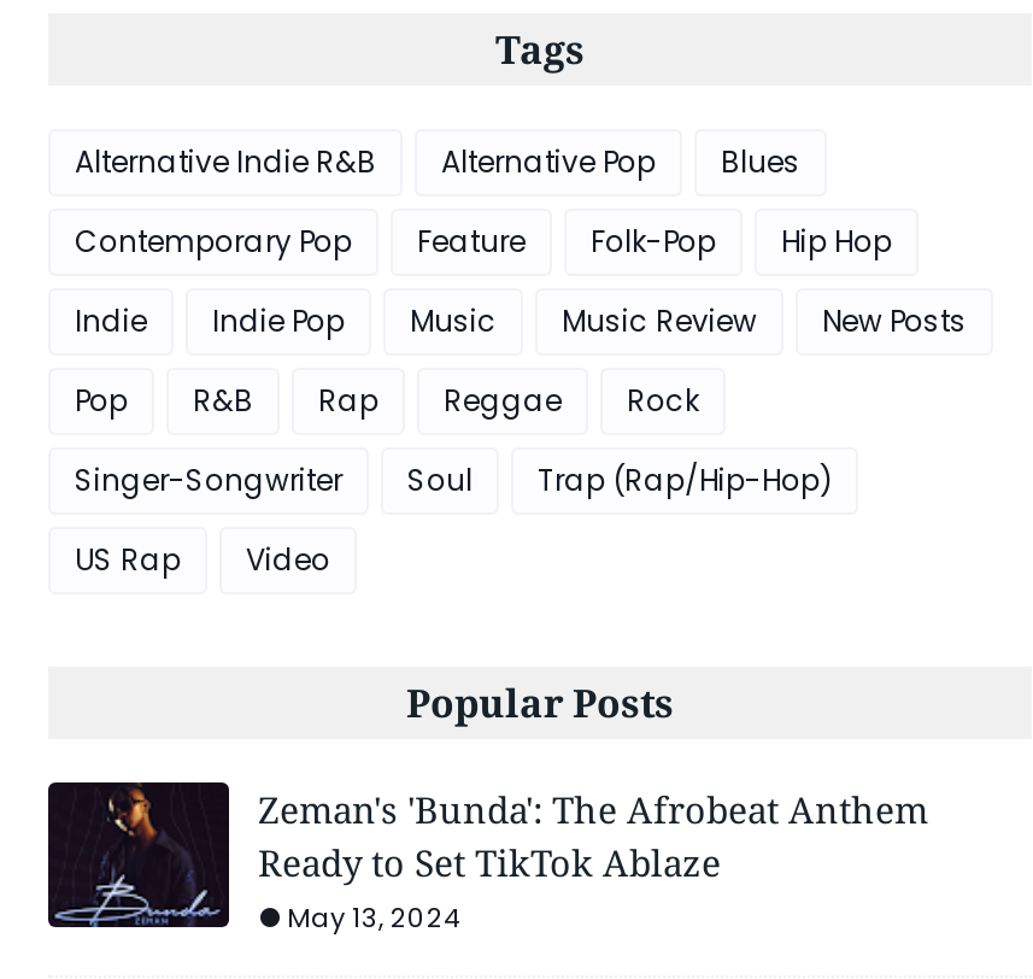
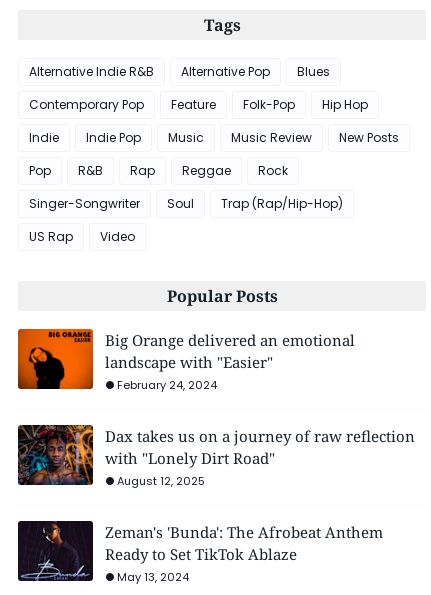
+ [image]
+ Big Orange delivered an emotional
+ landscape with "Easier"
+ February 24, 2024
+ Dax takes us on a journey of raw reflection
+ with "Lonely Dirt Road"
+ August 12, 2025

+ [image]
